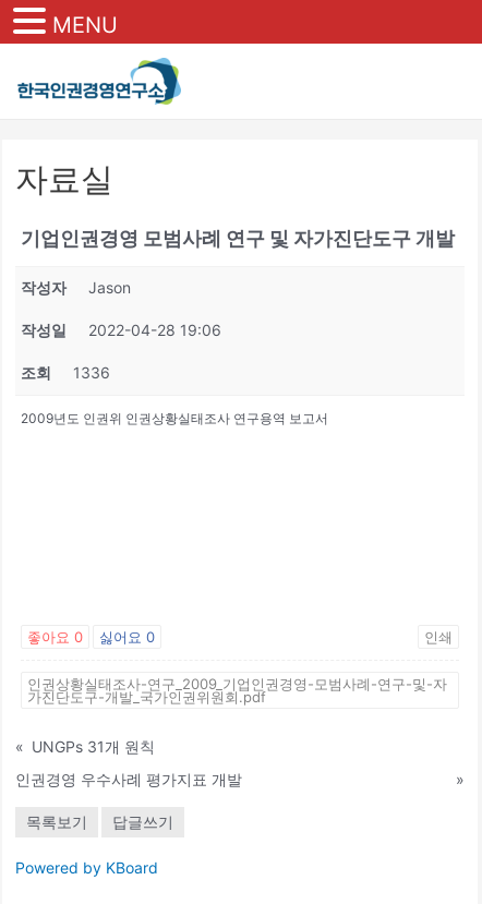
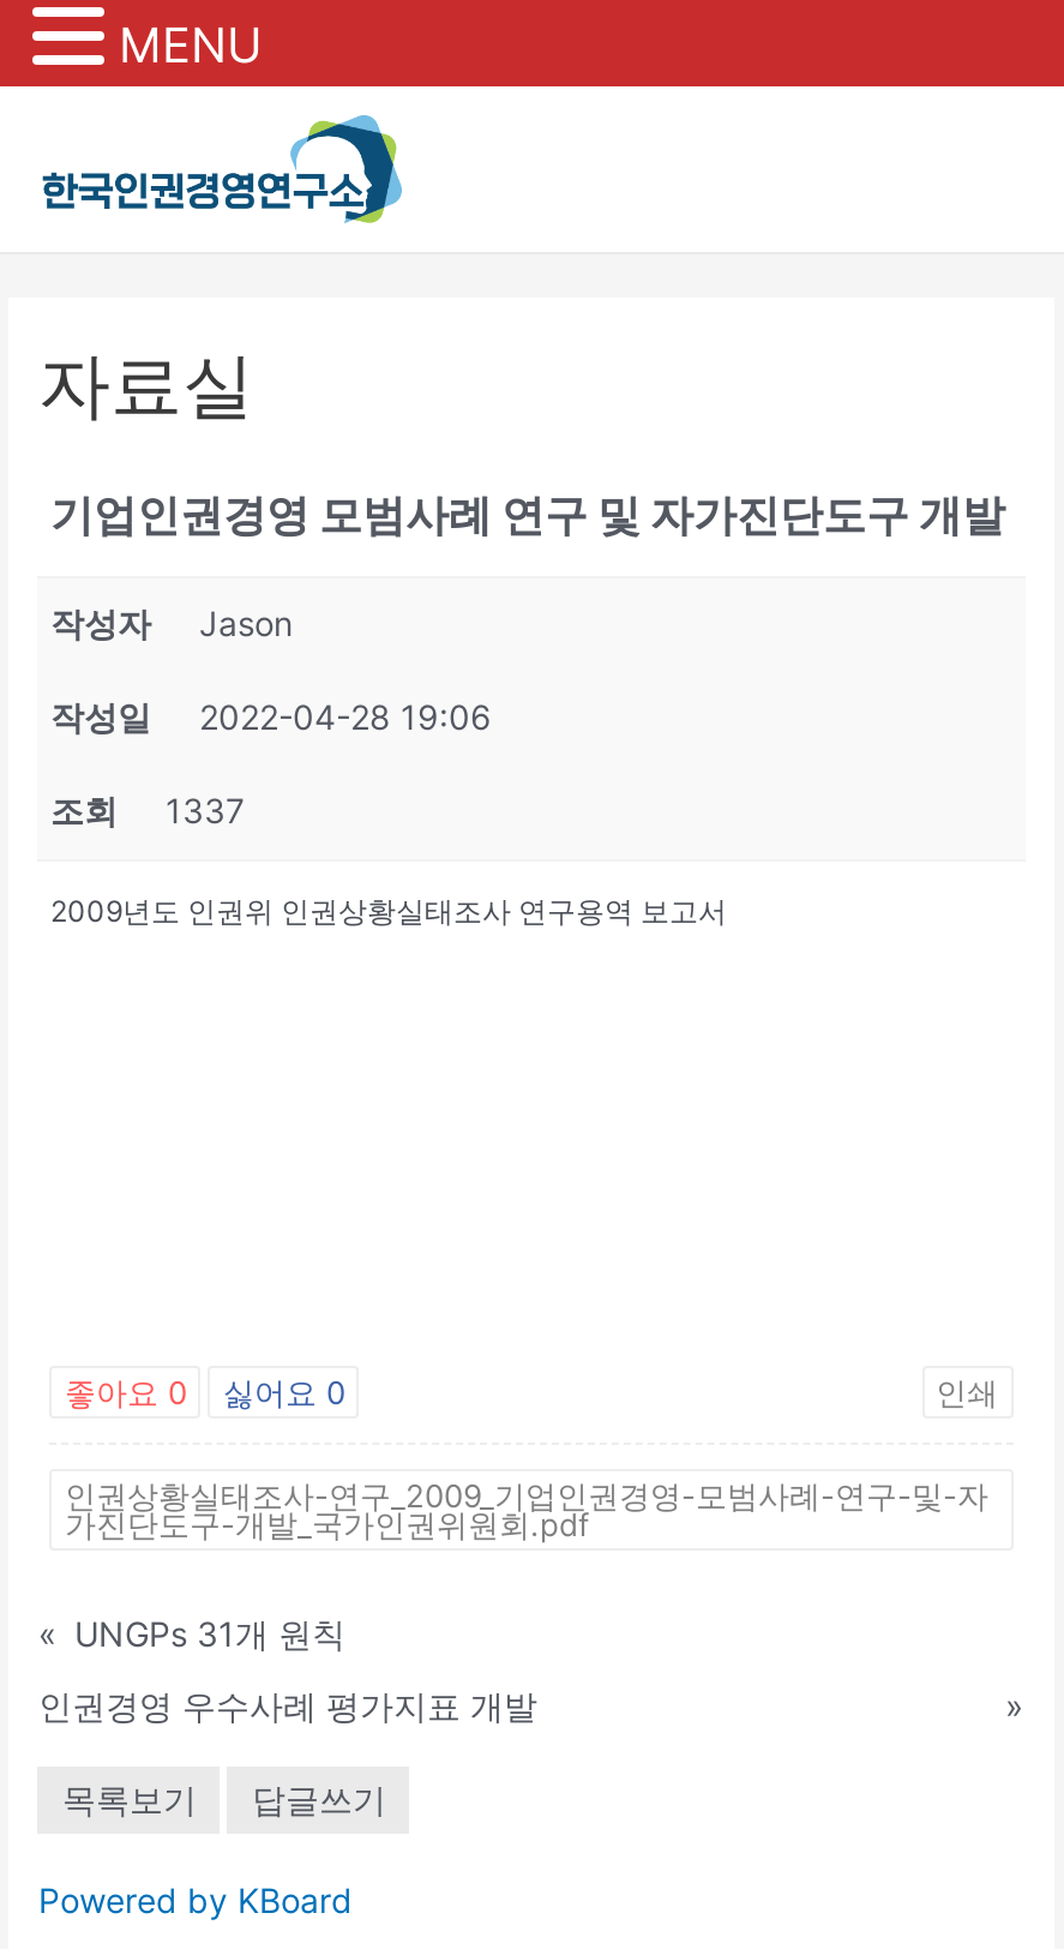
- 조회 1336
+ 조회 1337
